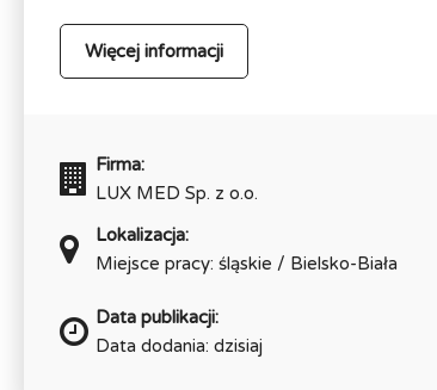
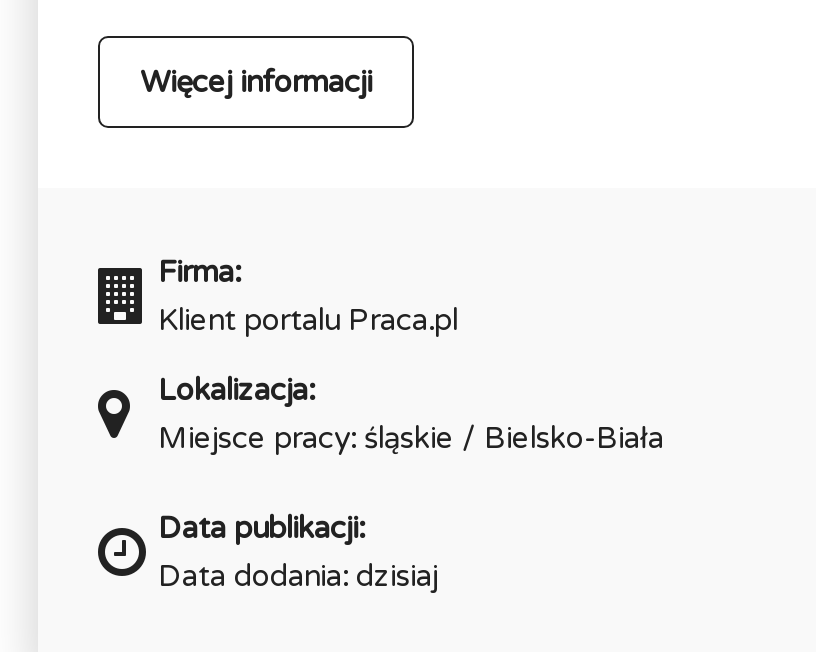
- LUX MED Sp. z o.o.
+ Klient portalu Praca.pl
